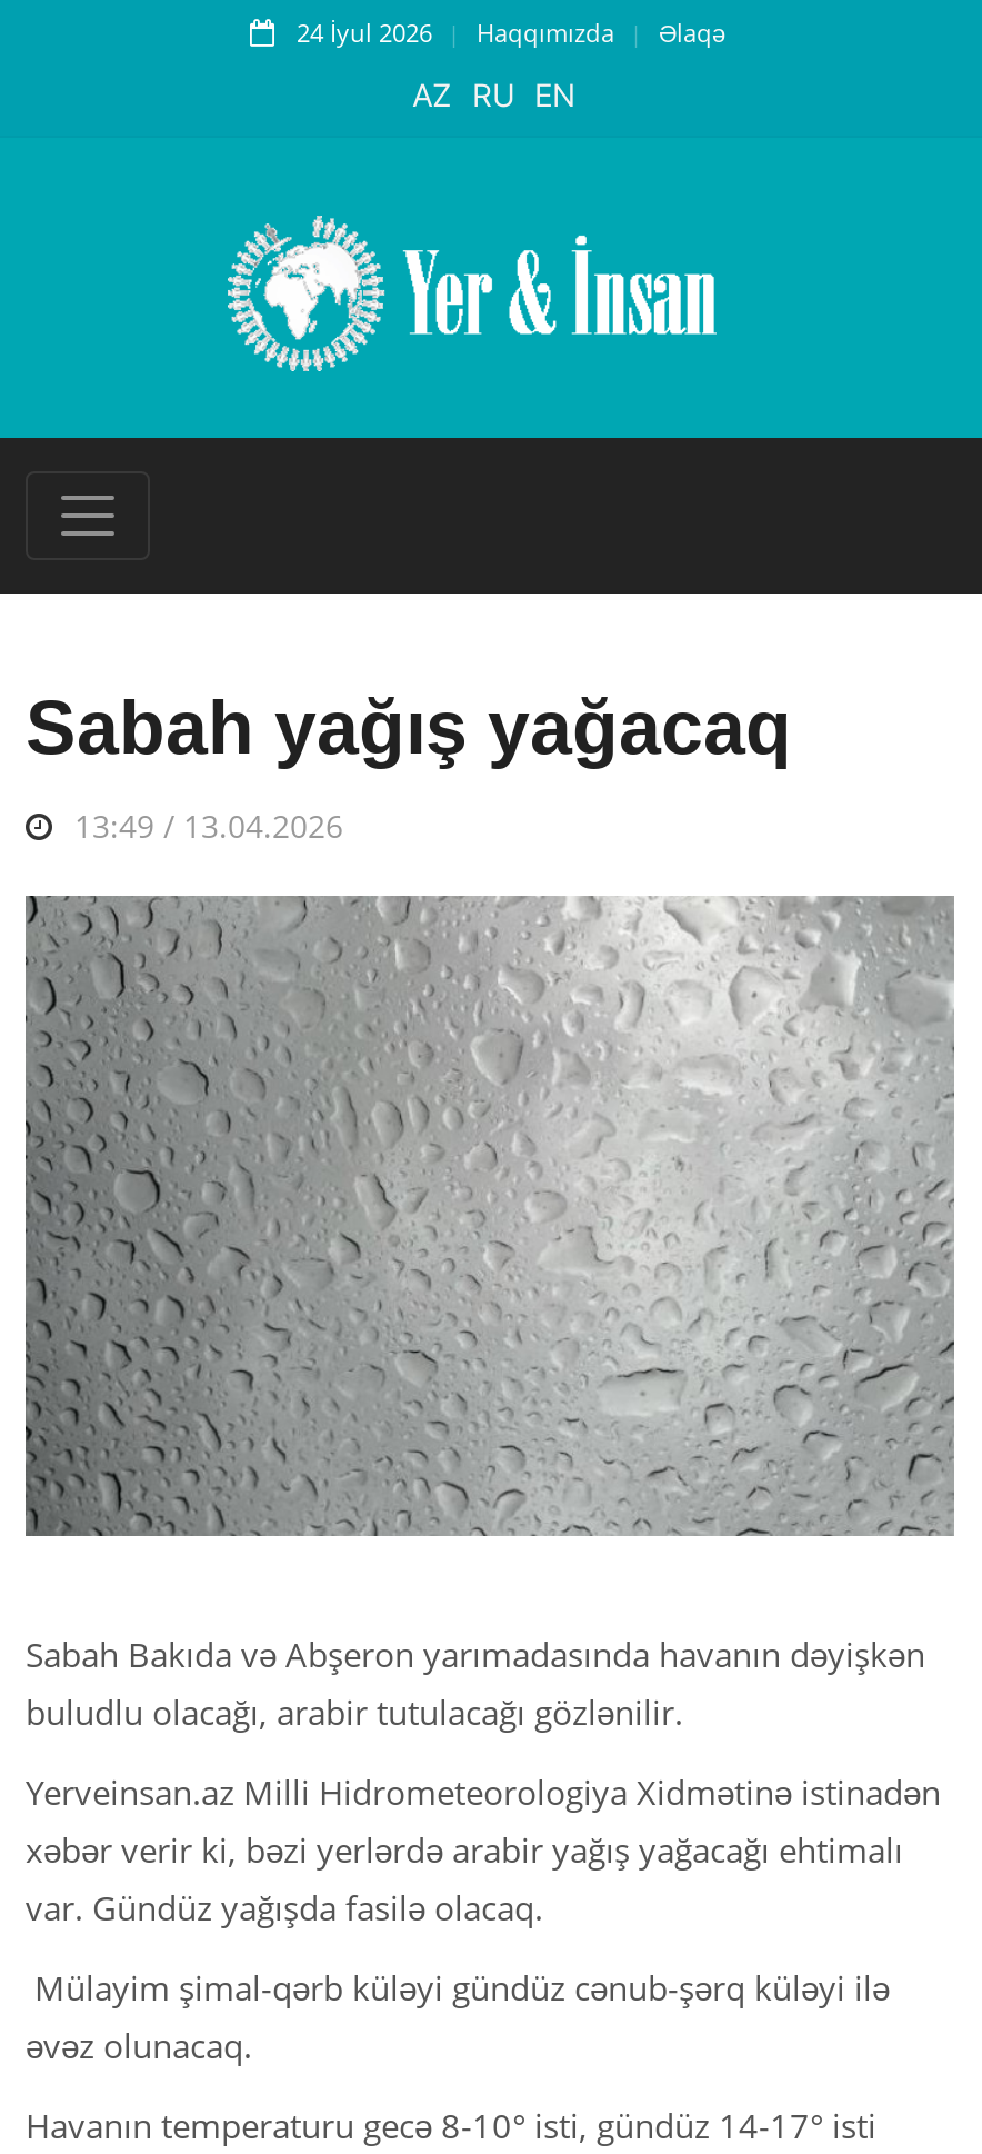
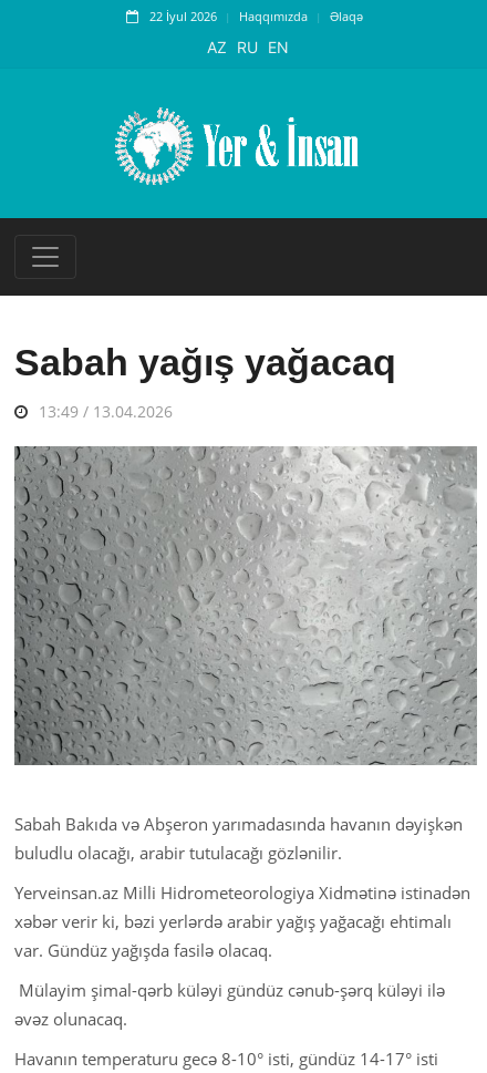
- 24 İyul 2026 Haqqımızda Əlaqə
+ 22 İyul 2026 Haqqımızda Əlaqə
